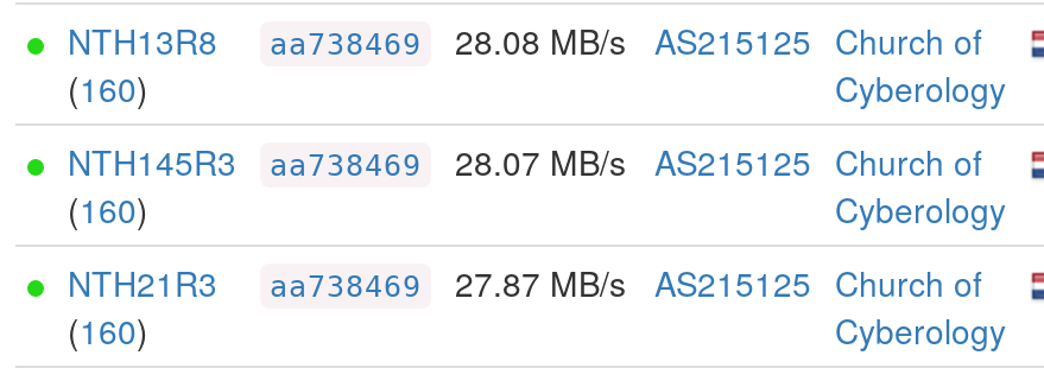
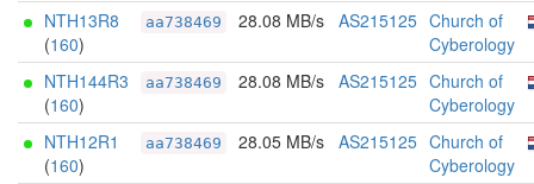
- NTH145R3
+ NTH144R3

- 28.07 MB/s AS215125 Church of
+ 28.08 MB/s AS215125 Church of

- NTH21R3
+ NTH12R1

- 27.87 MB/s AS215125 Church of
+ 28.05 MB/s AS215125 Church of
